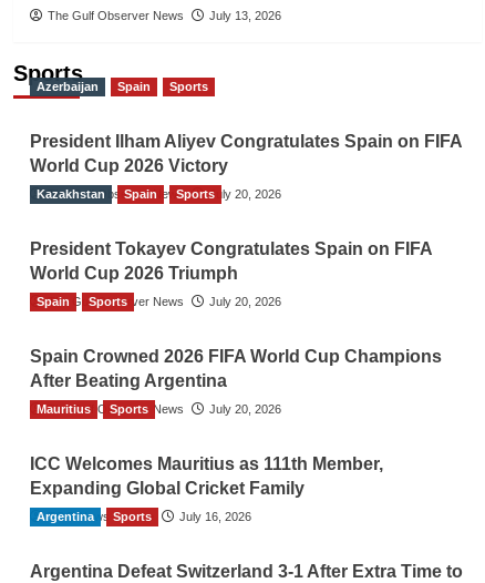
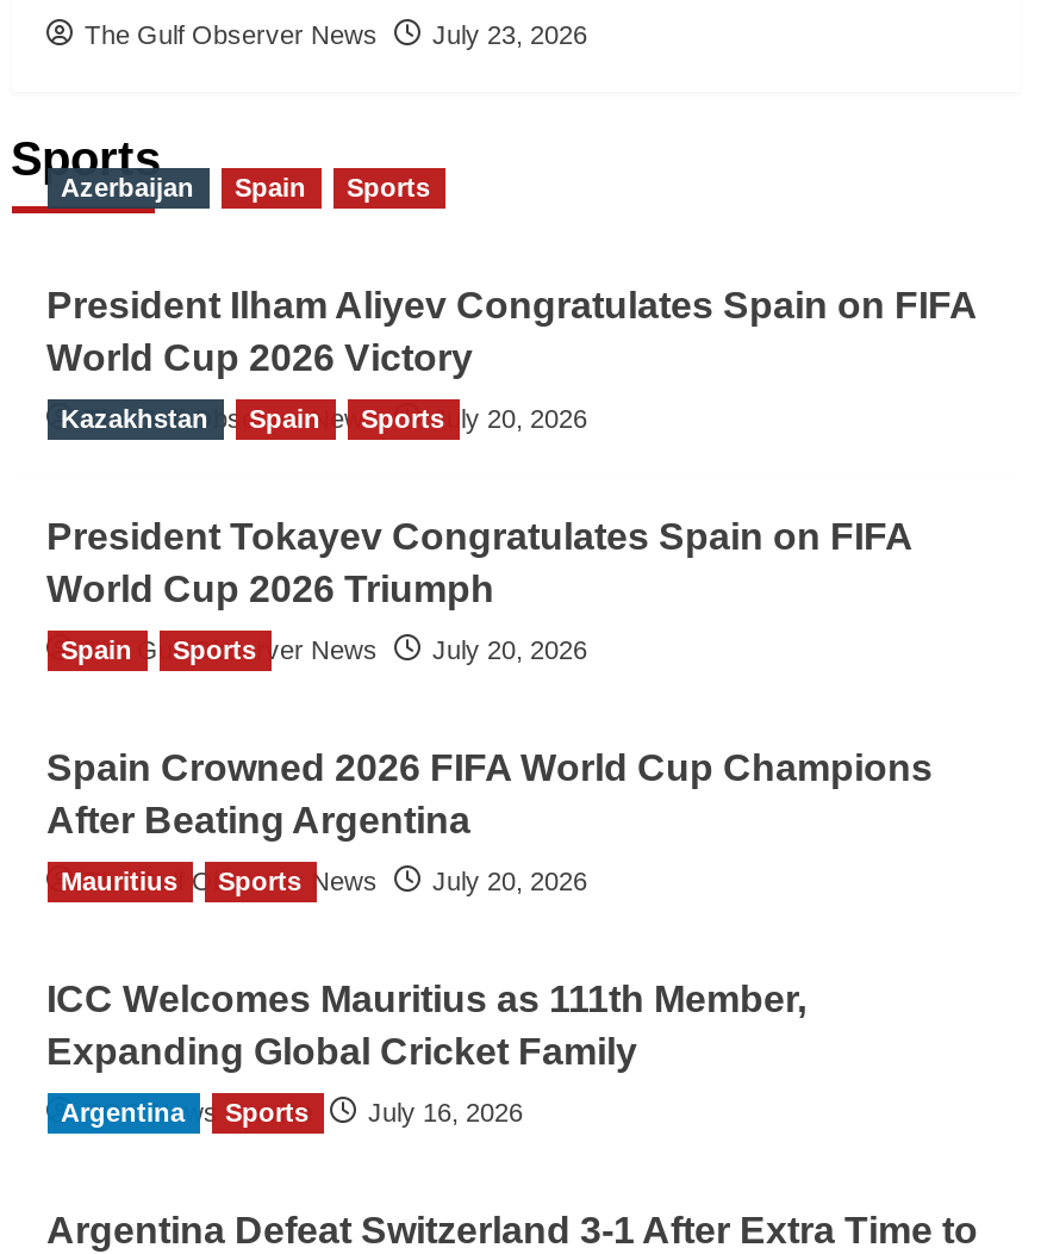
- The Gulf Observer News July 13, 2026
+ The Gulf Observer News July 23, 2026
